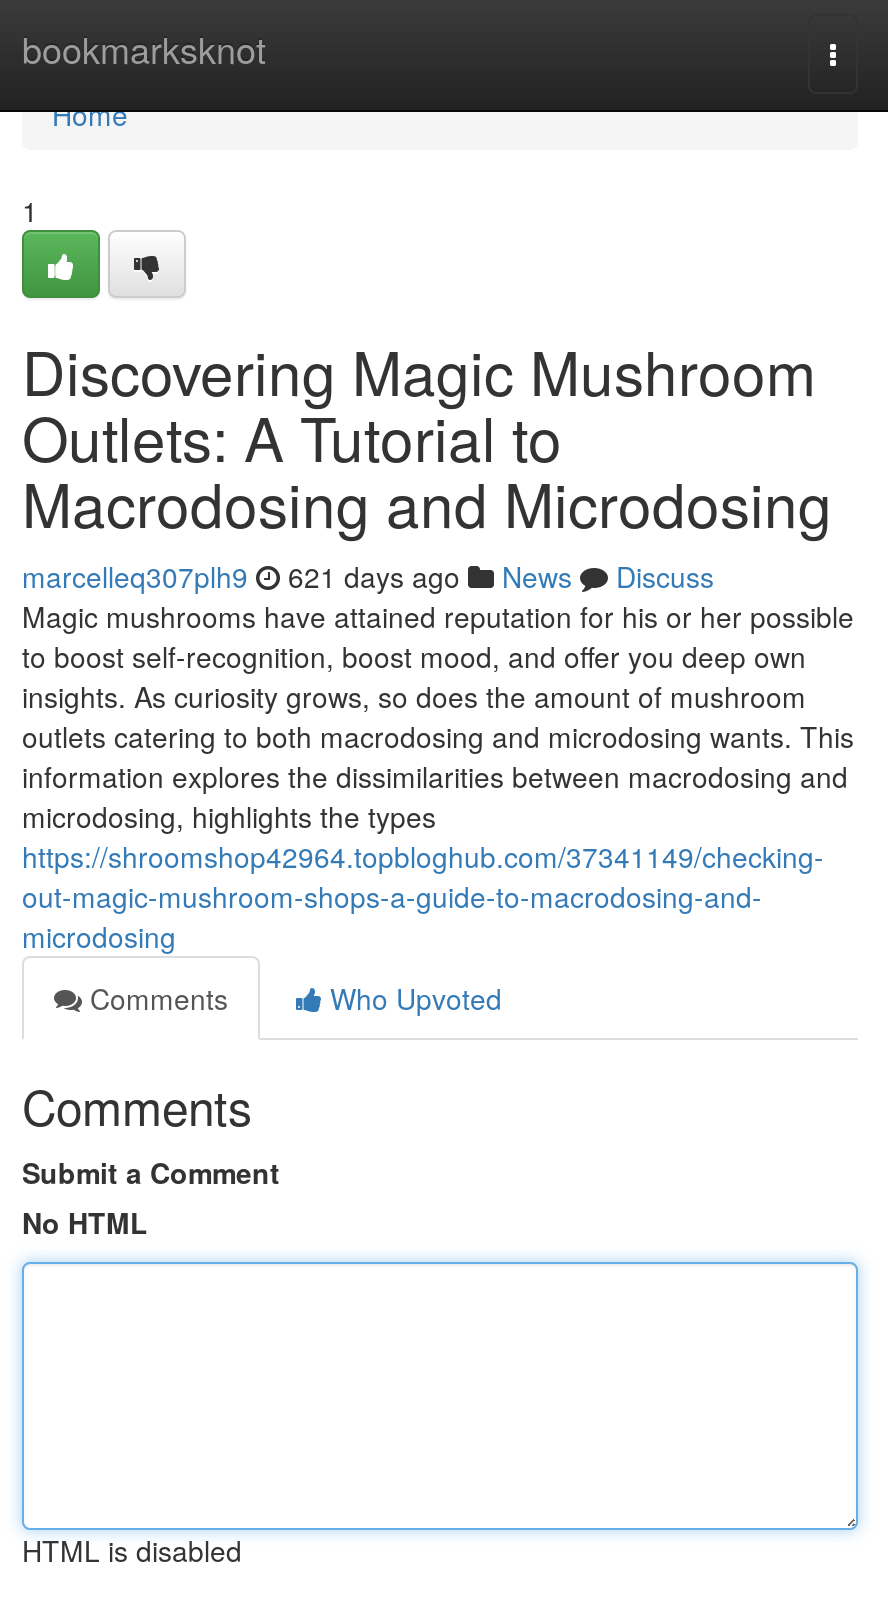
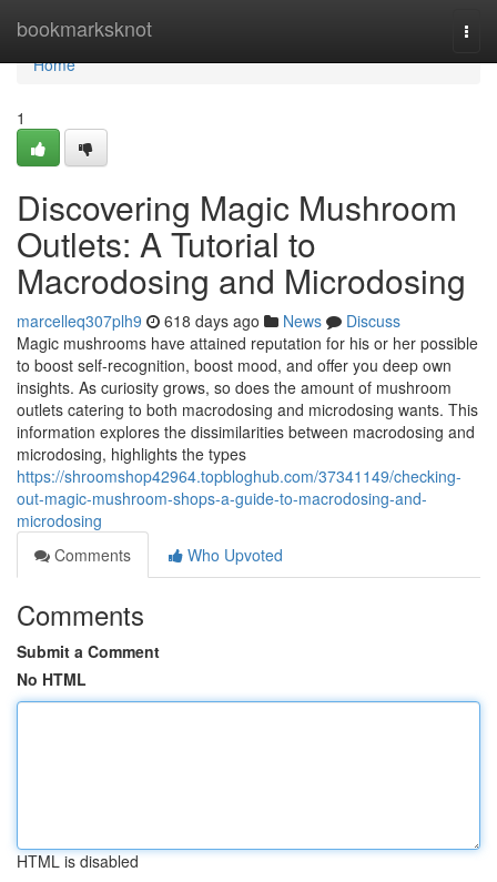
- marcelleq307plh9 621 days ago News Discuss
+ marcelleq307plh9 618 days ago News Discuss
